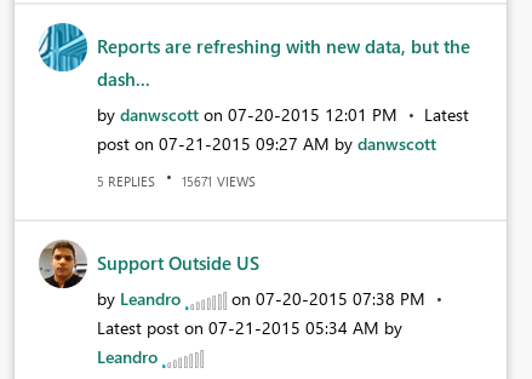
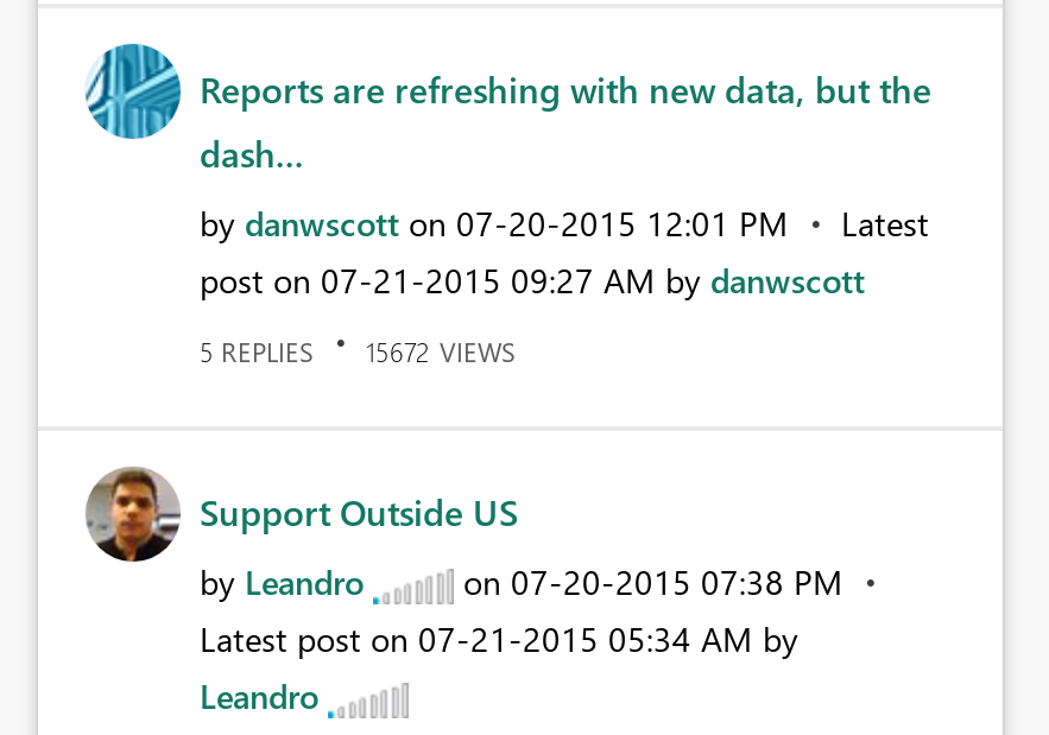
- 5 REPLIES 15671 VIEWS
+ 5 REPLIES 15672 VIEWS
